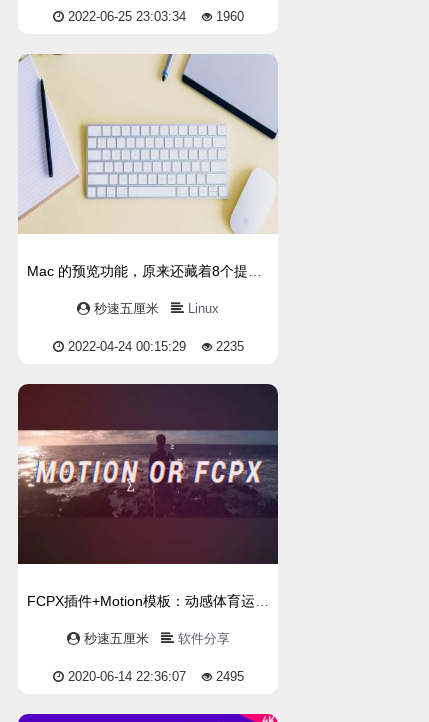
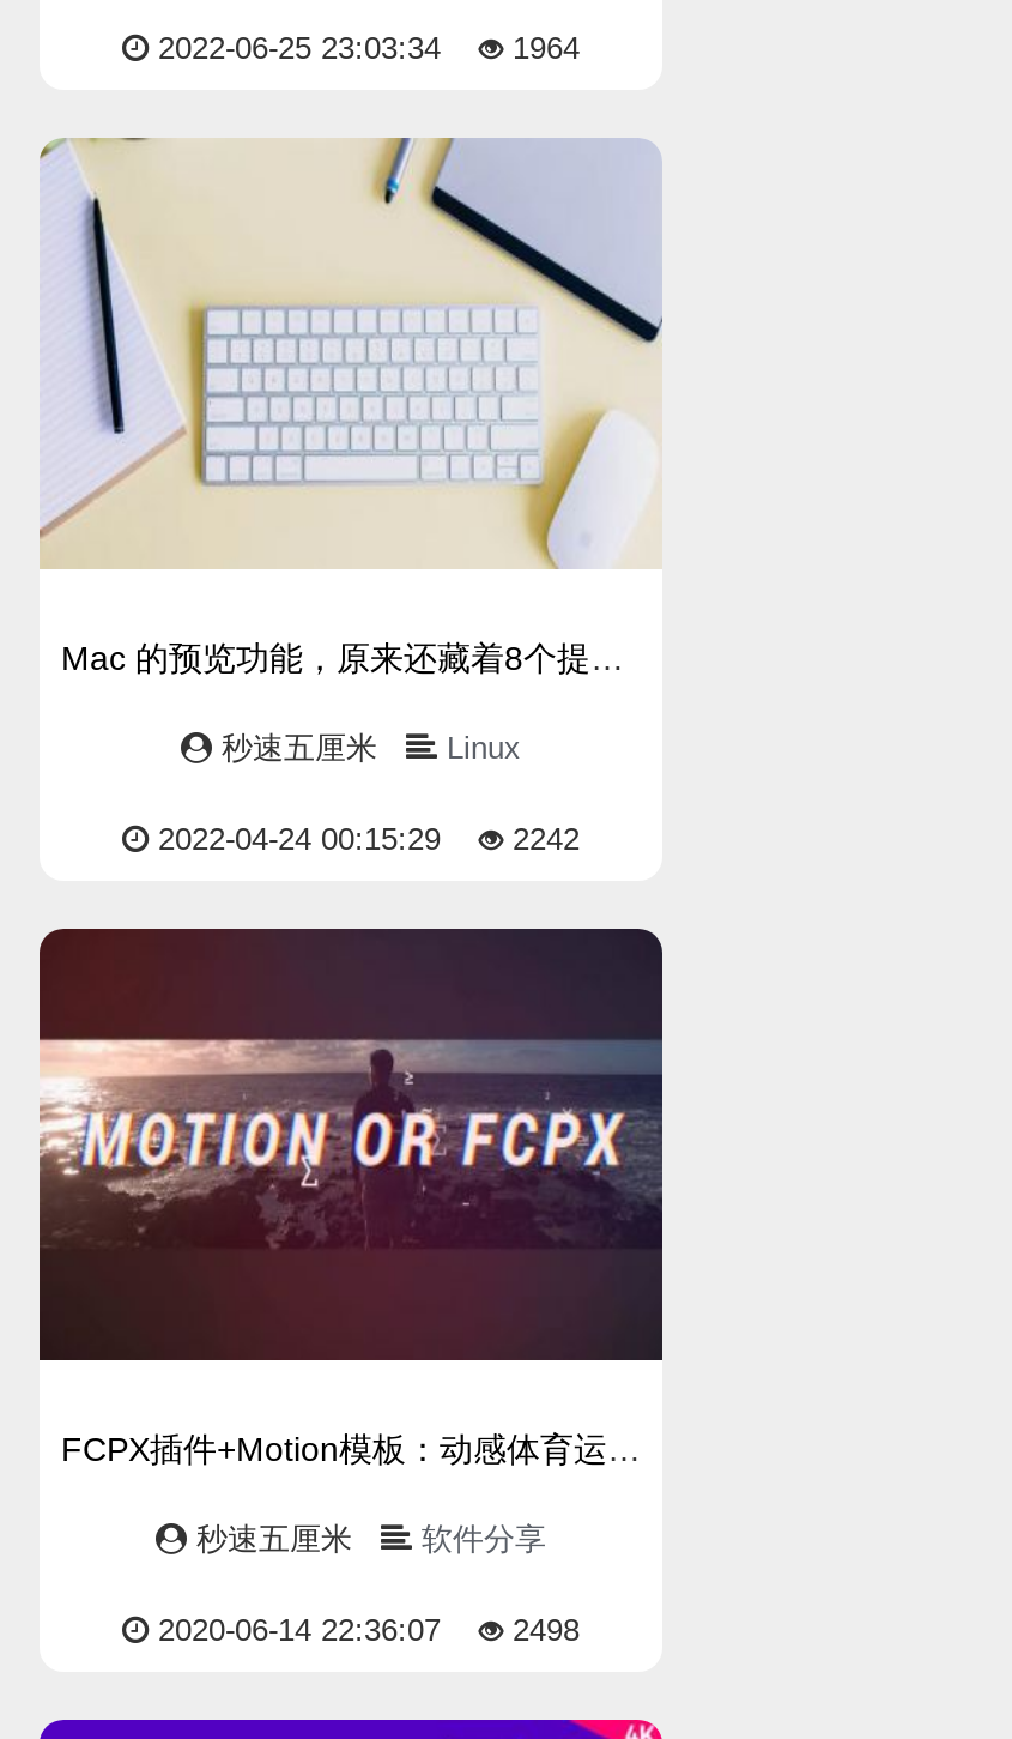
- 2022-06-25 23:03:34 1960
+ 2022-06-25 23:03:34 1964

- 2022-04-24 00:15:29 2235
+ 2022-04-24 00:15:29 2242

- 2020-06-14 22:36:07 2495
+ 2020-06-14 22:36:07 2498
